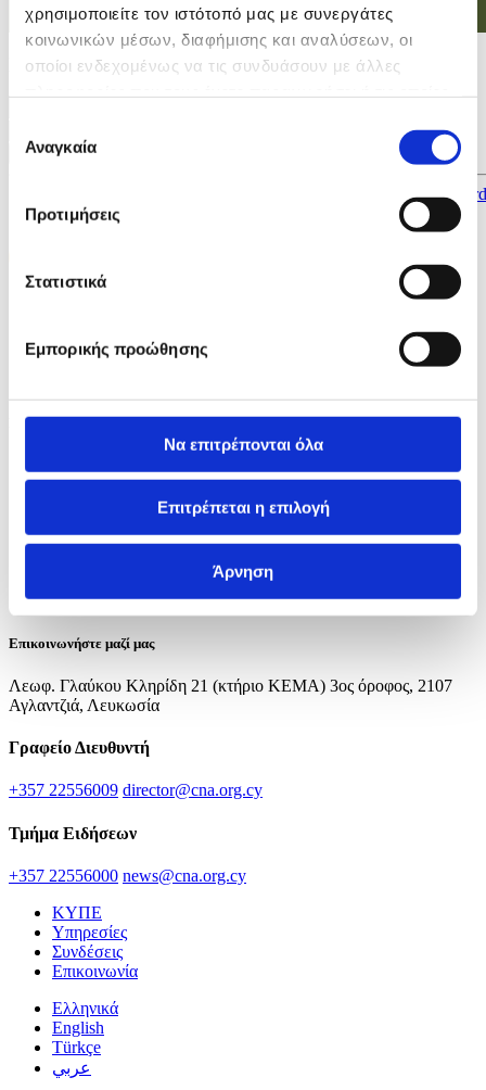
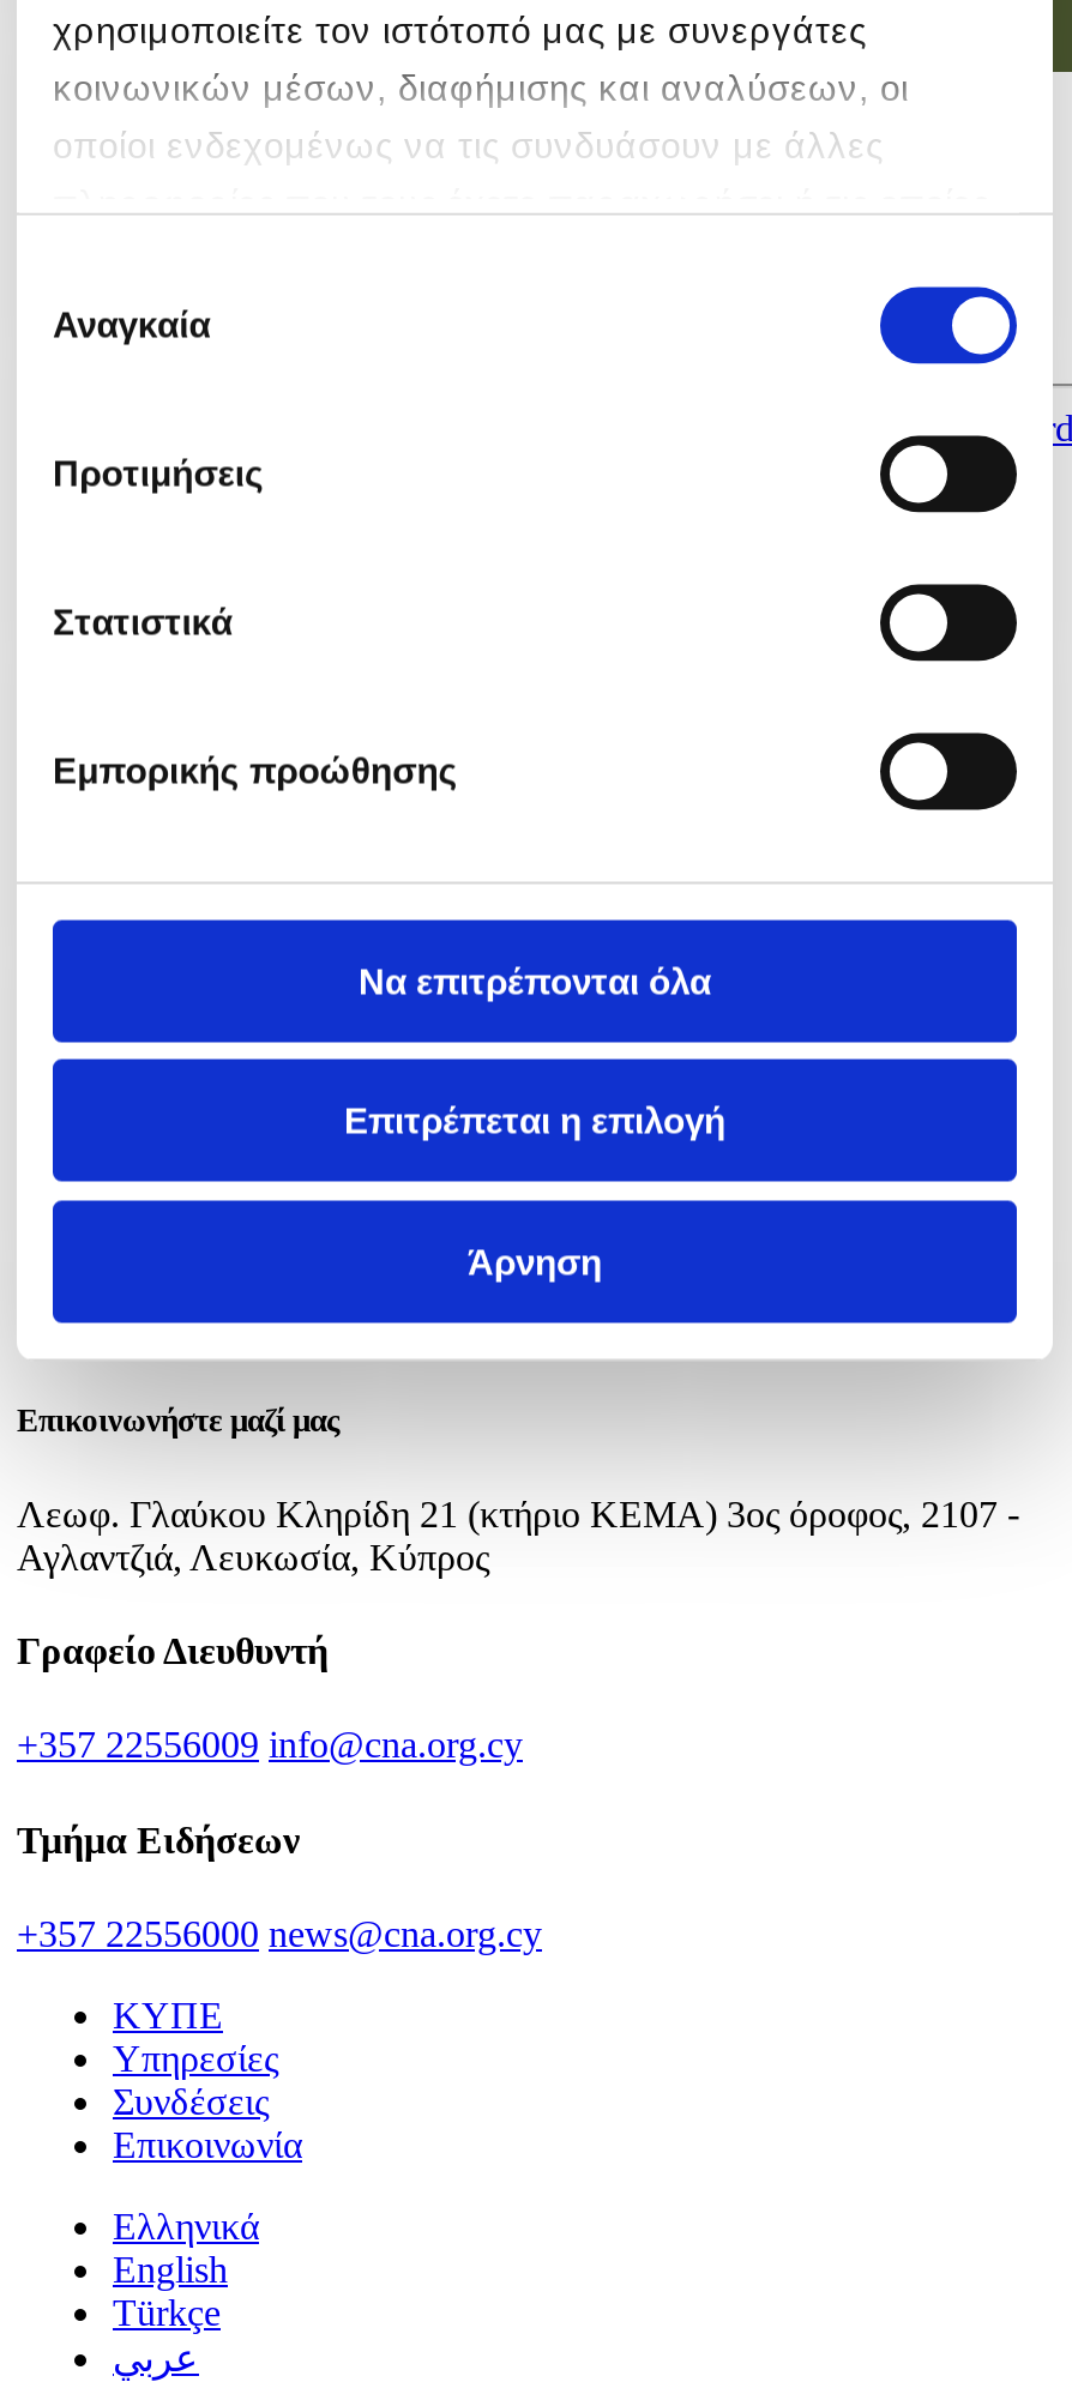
- Λεωφ. Γλαύκου Κληρίδη 21 (κτήριο ΚΕΜΑ) 3ος όροφος, 2107
- Αγλαντζιά, Λευκωσία
+ Λεωφ. Γλαύκου Κληρίδη 21 (κτήριο ΚΕΜΑ) 3ος όροφος, 2107 -
+ Αγλαντζιά, Λευκωσία, Κύπρος

- +357 22556009 director@cna.org.cy
+ +357 22556009 info@cna.org.cy
